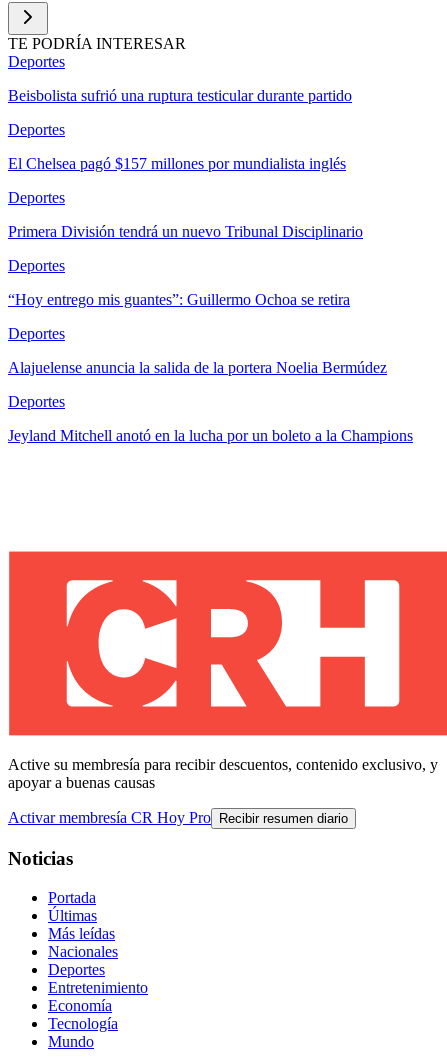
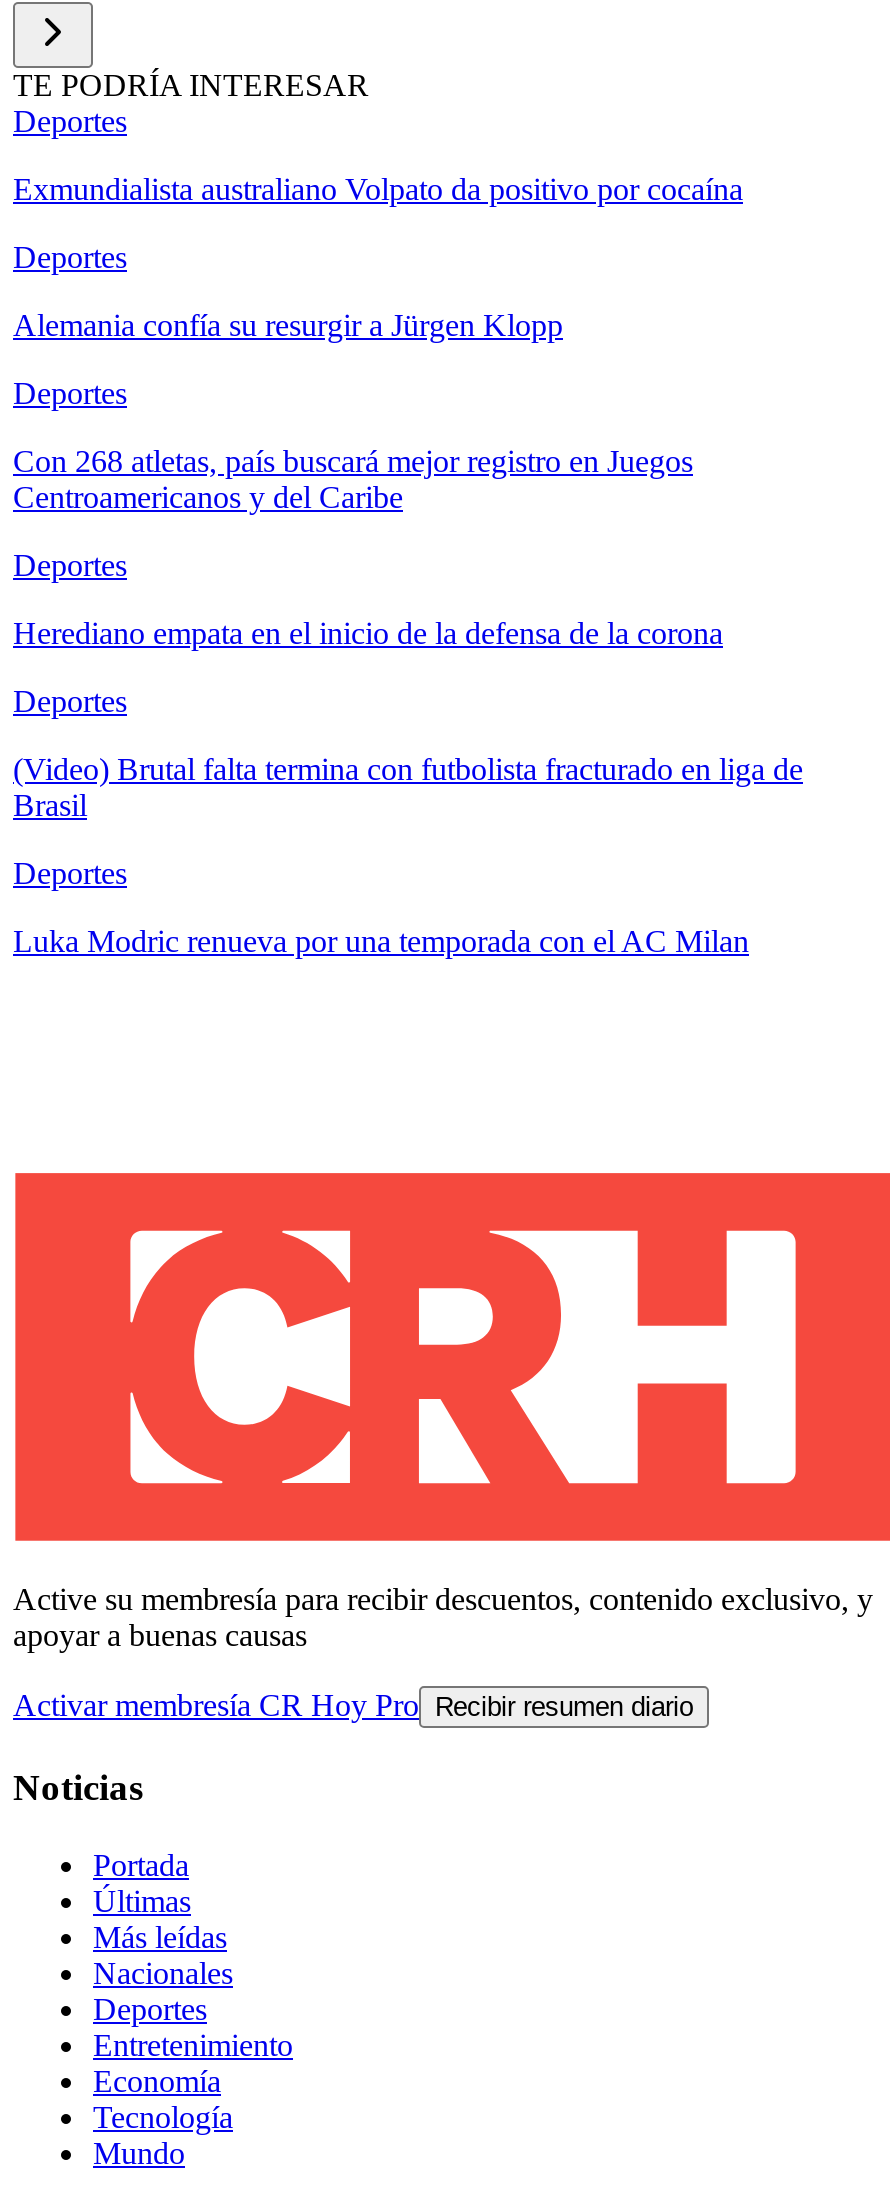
- Beisbolista sufrió una ruptura testicular durante partido
+ Exmundialista australiano Volpato da positivo por cocaína

- El Chelsea pagó $157 millones por mundialista inglés
+ Alemania confía su resurgir a Jürgen Klopp

- Primera División tendrá un nuevo Tribunal Disciplinario
+ Con 268 atletas, país buscará mejor registro en Juegos
+ Centroamericanos y del Caribe

- “Hoy entrego mis guantes”: Guillermo Ochoa se retira
+ Herediano empata en el inicio de la defensa de la corona

- Alajuelense anuncia la salida de la portera Noelia Bermúdez
+ (Video) Brutal falta termina con futbolista fracturado en liga de
+ Brasil

- Jeyland Mitchell anotó en la lucha por un boleto a la Champions
+ Luka Modric renueva por una temporada con el AC Milan
